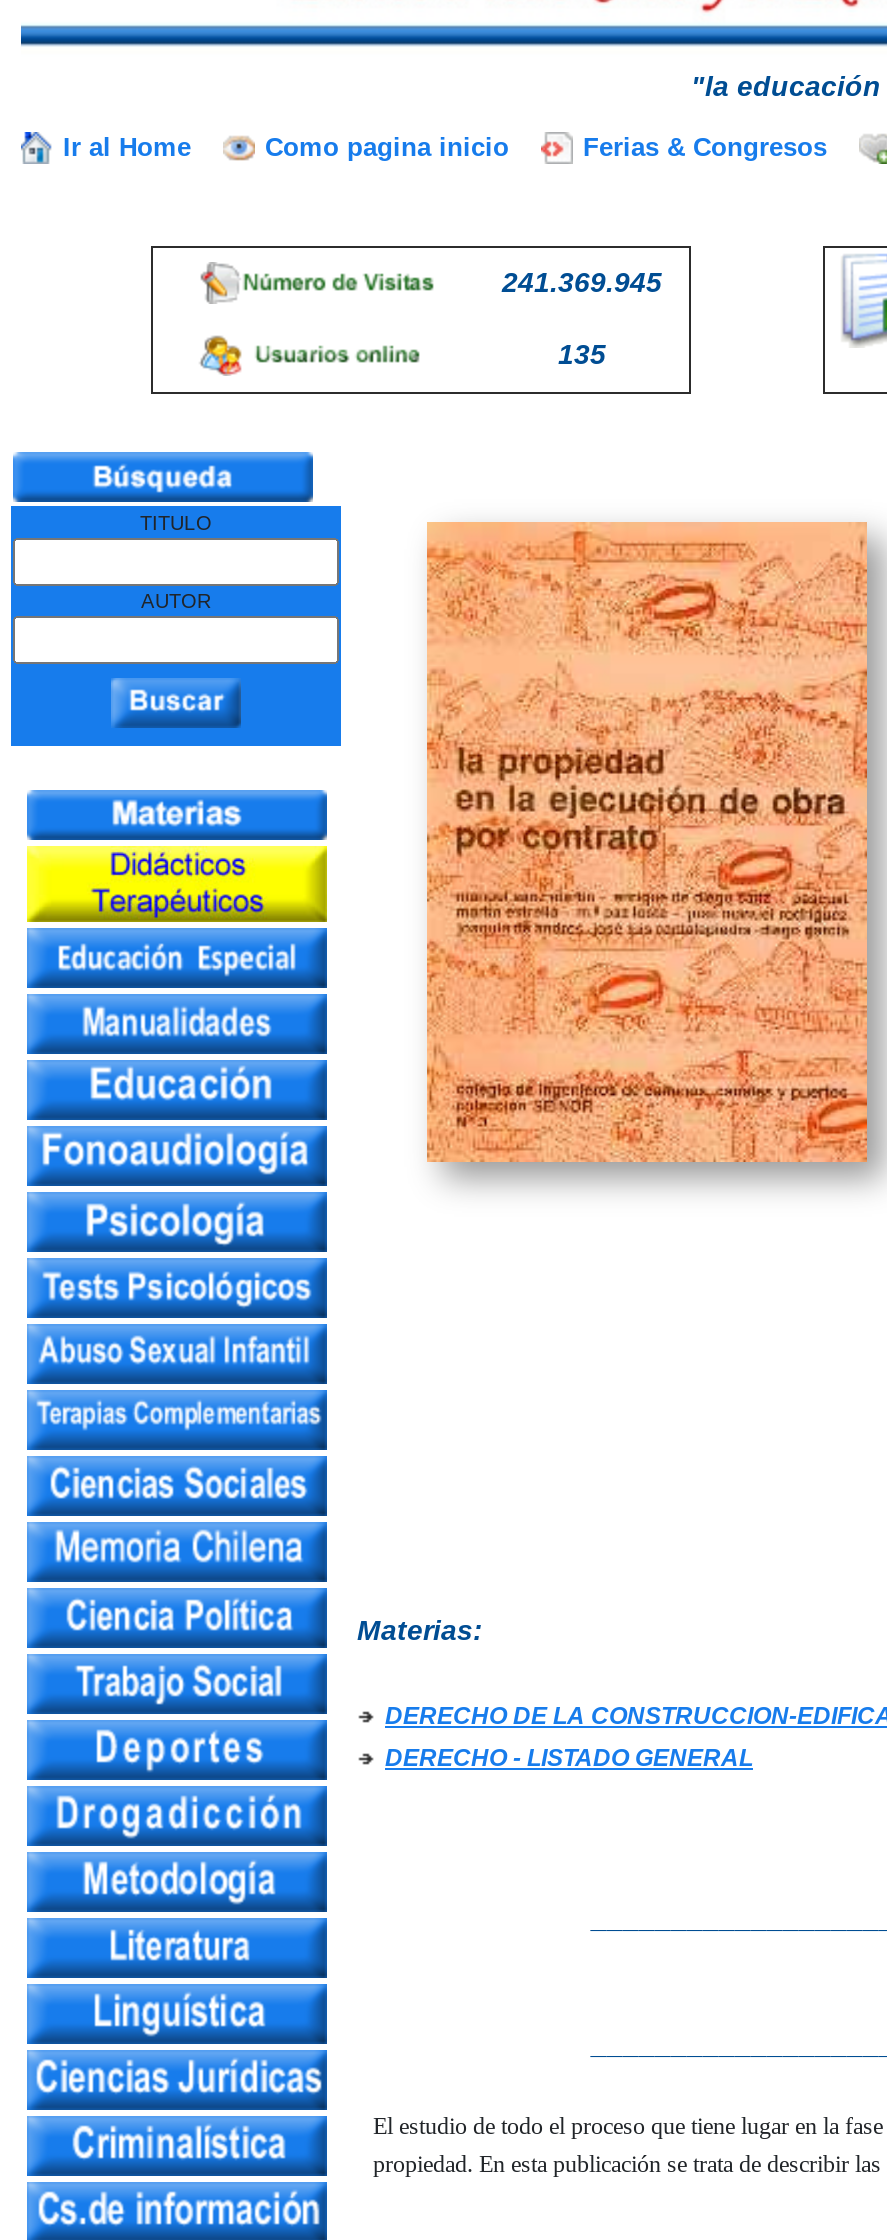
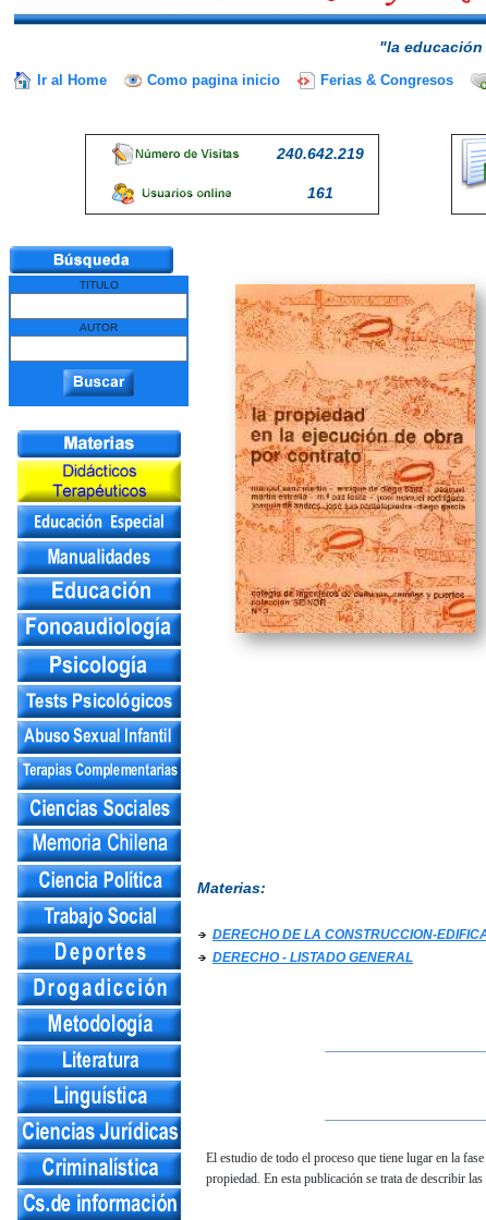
- 241.369.945
+ 240.642.219

- 135
+ 161
